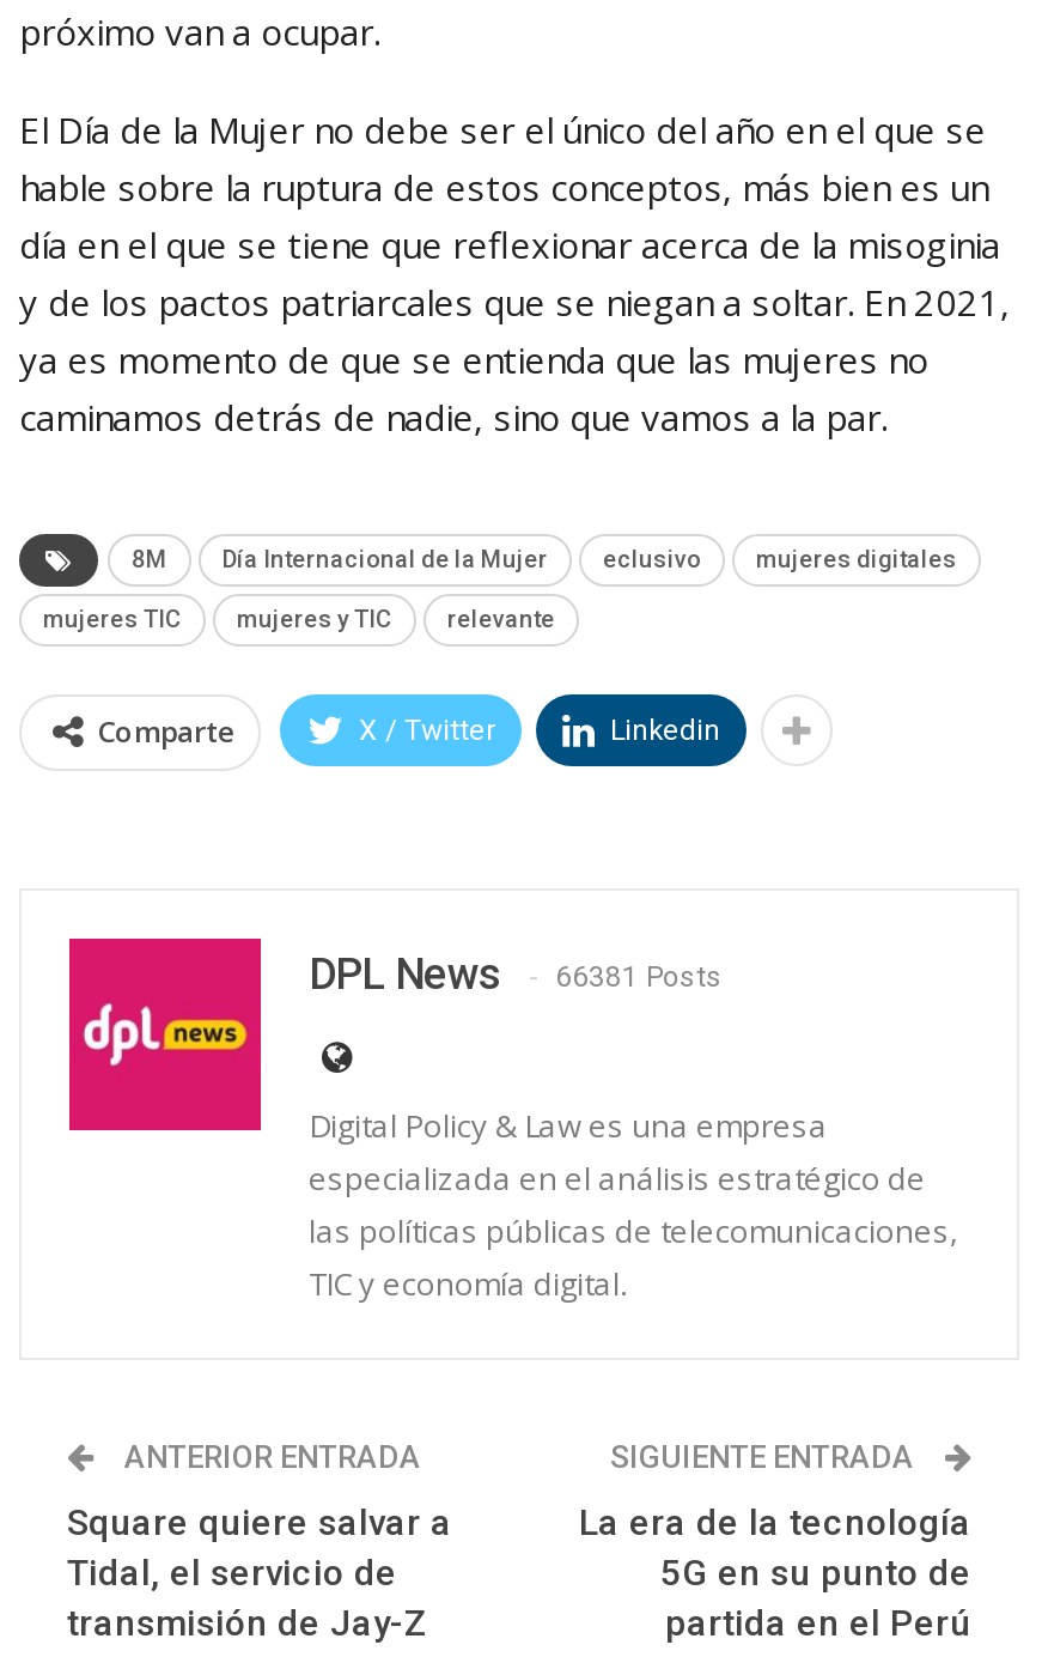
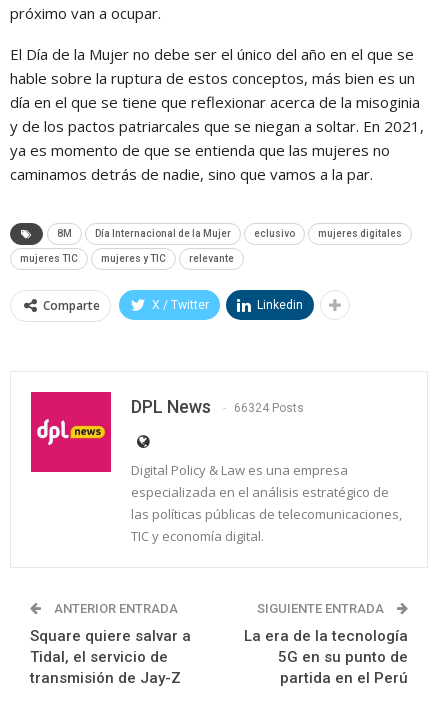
- DPL News 66381 Posts
+ DPL News 66324 Posts
